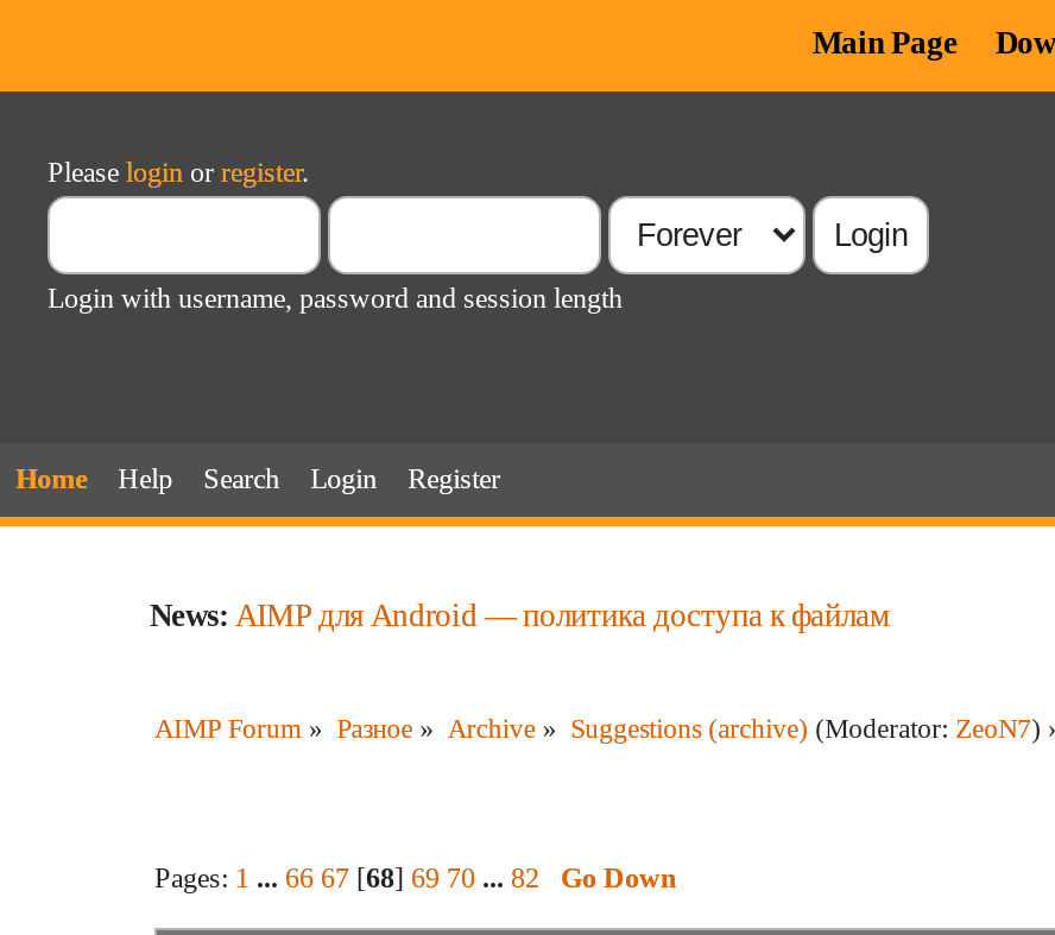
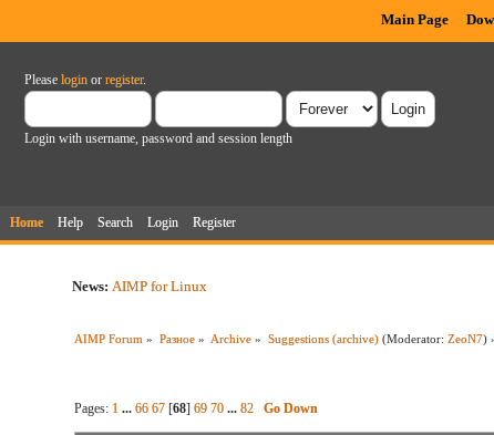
- News: AIMP для Android — политика доступа к файлам
+ News: AIMP for Linux
